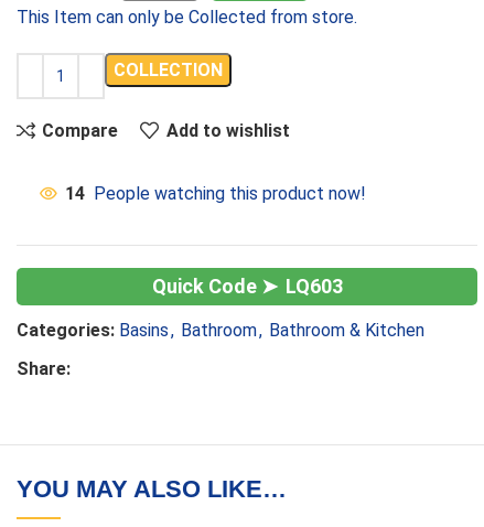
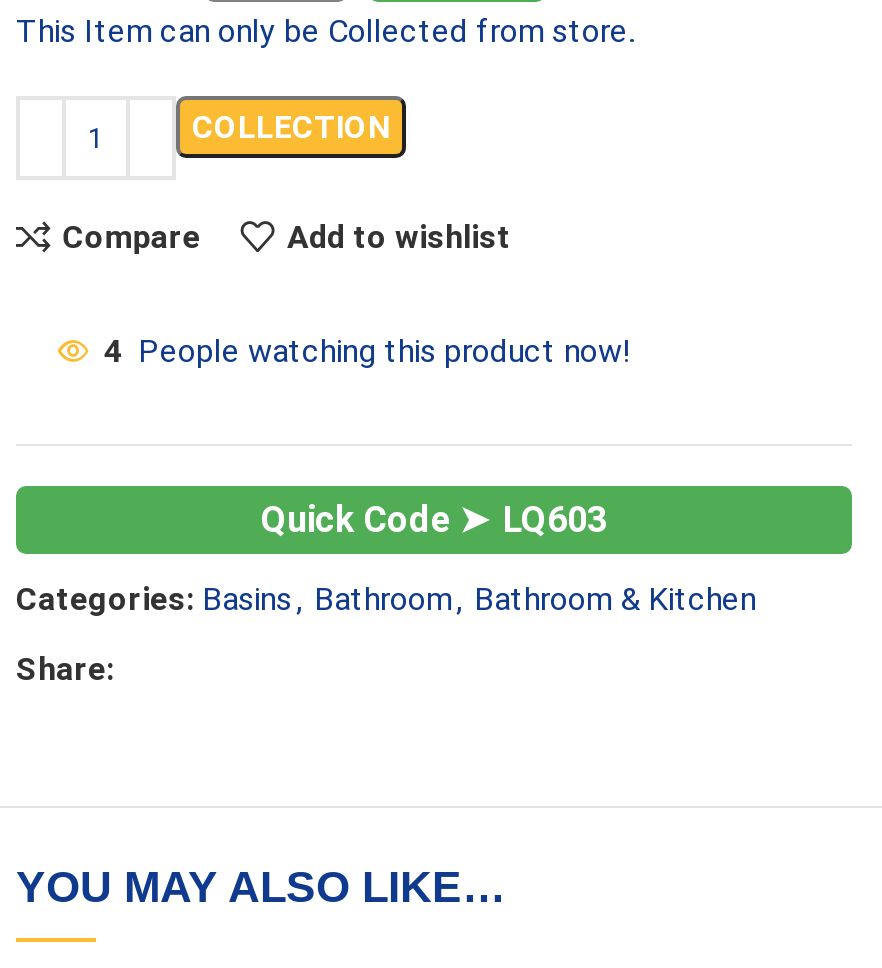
- 14 People watching this product now!
+ 4 People watching this product now!
